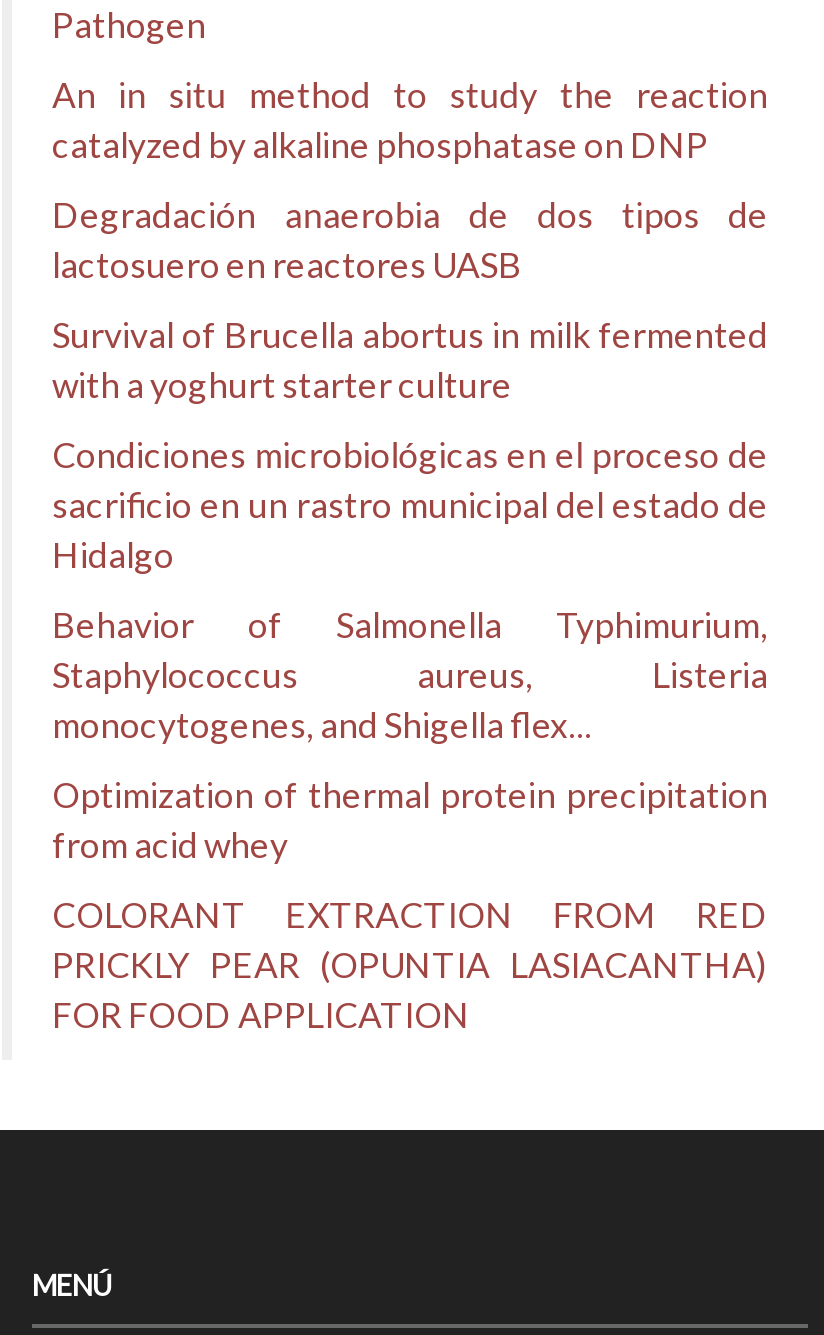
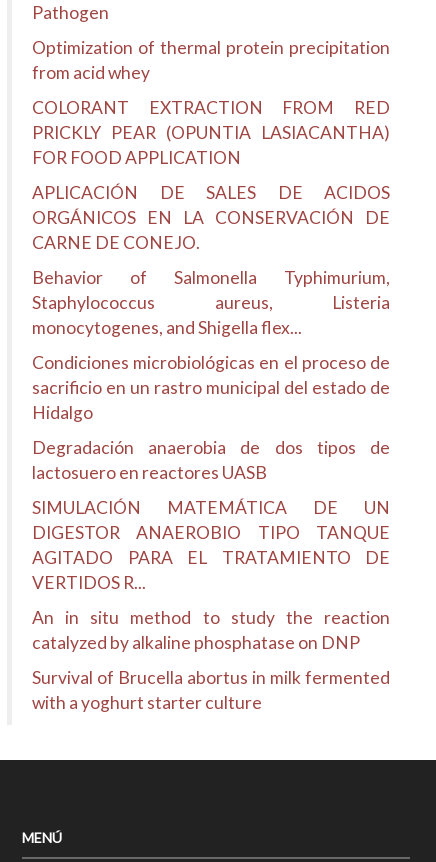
moved down: An in situ method to study the reaction | catalyzed by alkaline phosphatase on DNP | Survival of Brucella abortus in milk fermented | with a yoghurt starter culture

moved down: Behavior of Salmonella Typhimurium, | Staphylococcus aureus, Listeria | monocytogenes, and Shigella flex... | Condiciones microbiológicas en el proceso de | sacrificio en un rastro municipal del estado de | Hidalgo | Degradación anaerobia de dos tipos de | lactosuero en reactores UASB

moved up: Optimization of thermal protein precipitation | from acid whey | COLORANT EXTRACTION FROM RED | PRICKLY PEAR (OPUNTIA LASIACANTHA) | FOR FOOD APPLICATION

+ APLICACIÓN DE SALES DE ACIDOS
+ ORGÁNICOS EN LA CONSERVACIÓN DE
+ CARNE DE CONEJO.
+ SIMULACIÓN MATEMÁTICA DE UN
+ DIGESTOR ANAEROBIO TIPO TANQUE
+ AGITADO PARA EL TRATAMIENTO DE
+ VERTIDOS R...
